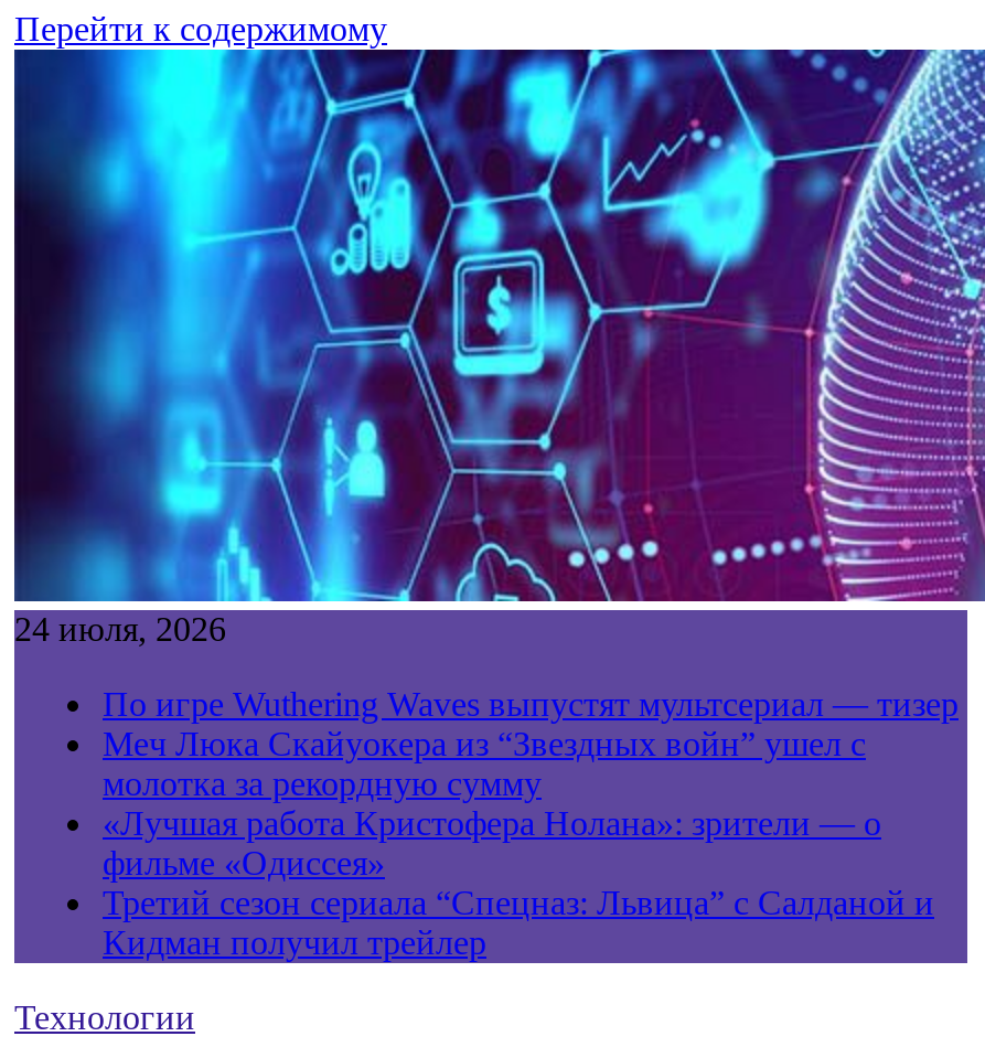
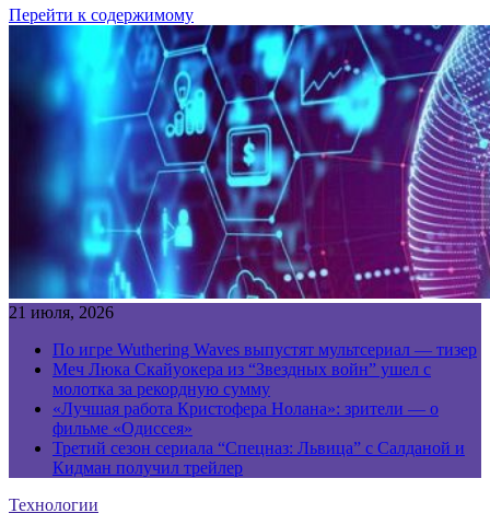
- 24 июля, 2026
+ 21 июля, 2026
